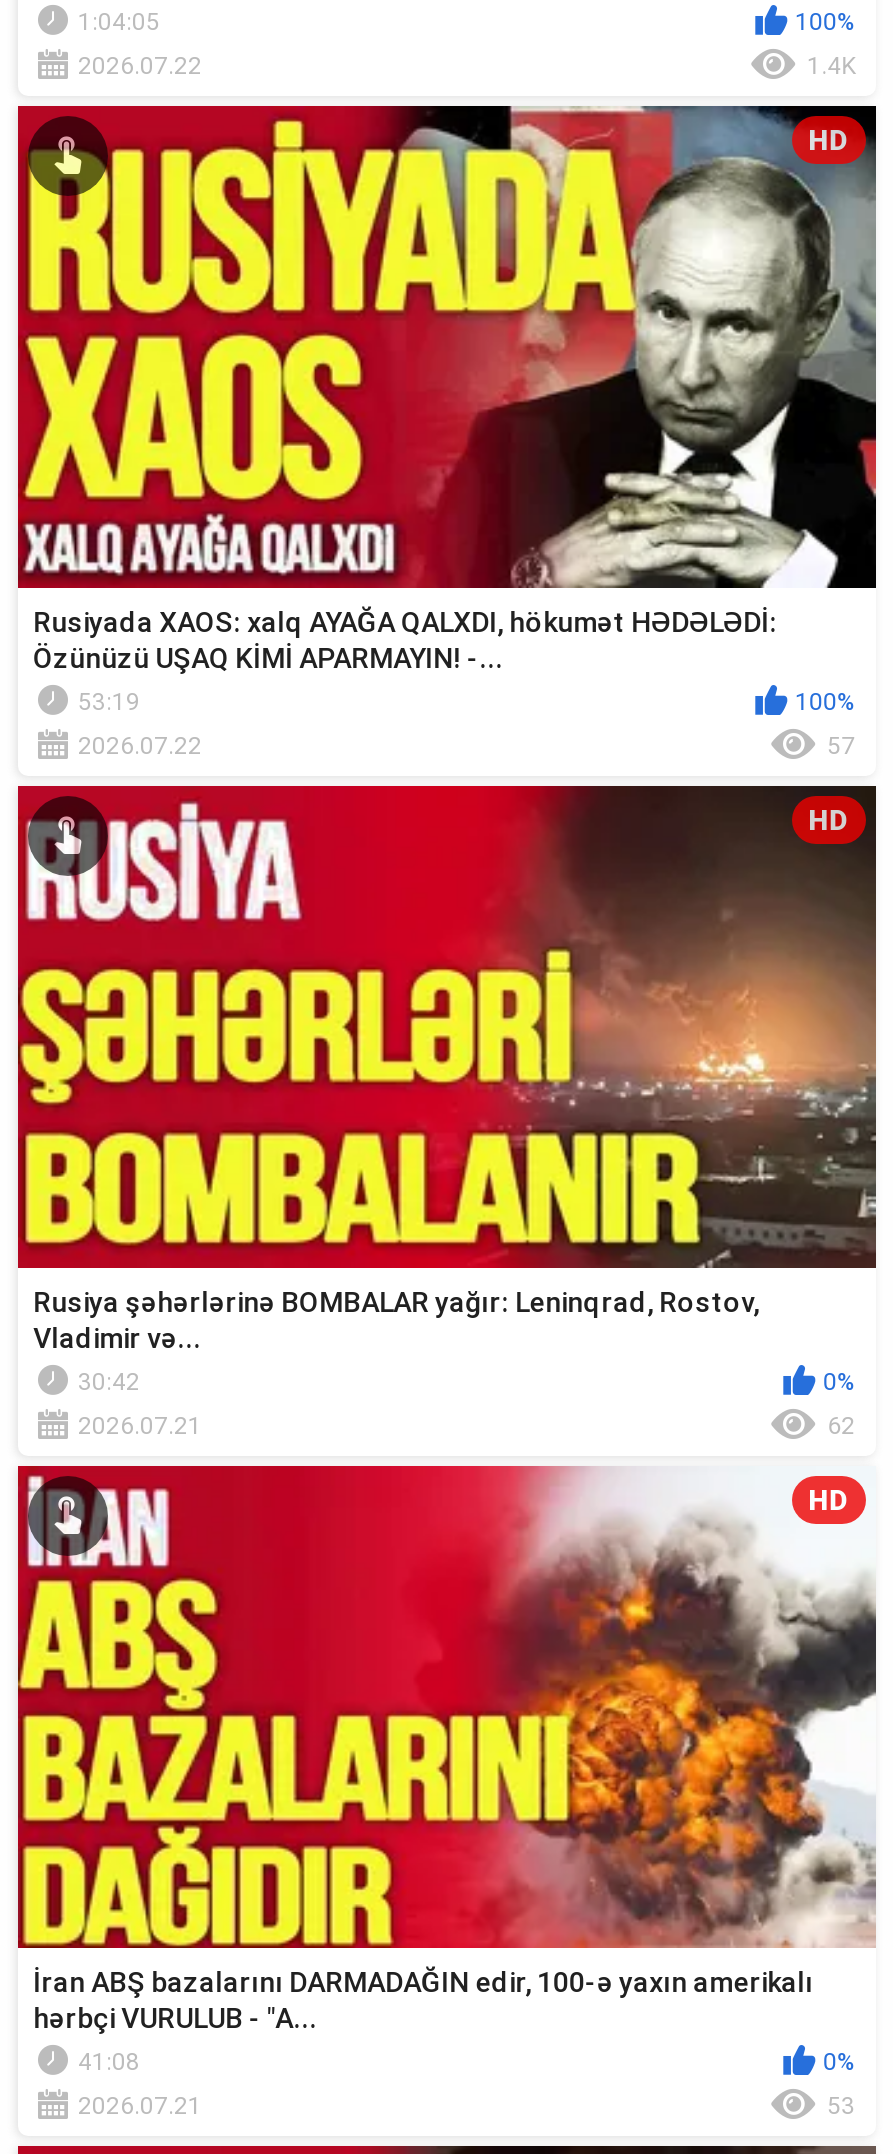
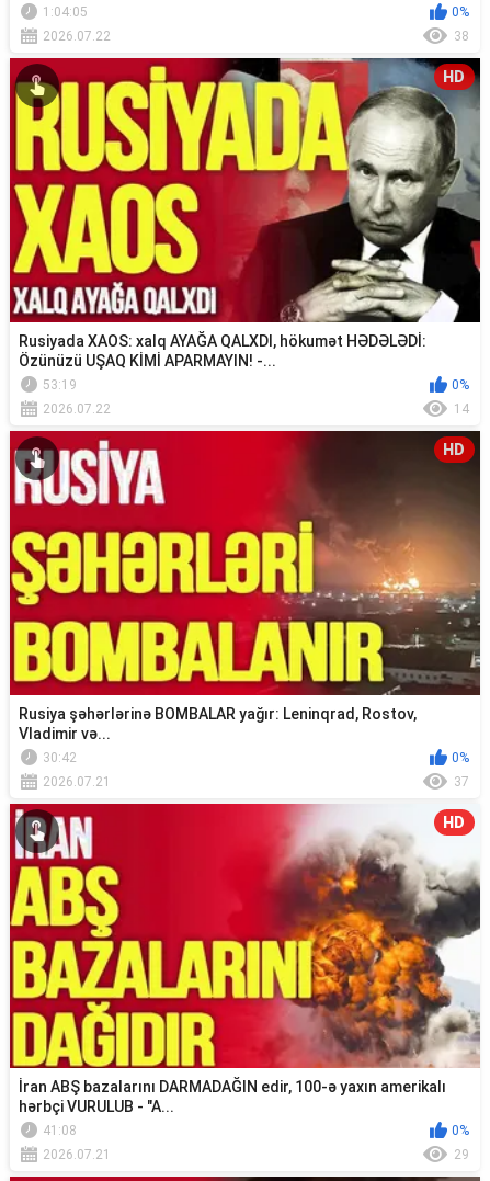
- 100%
+ 0%

- 1.4K
+ 38

- 100%
+ 0%

- 57
+ 14

- 62
+ 37

- 53
+ 29
